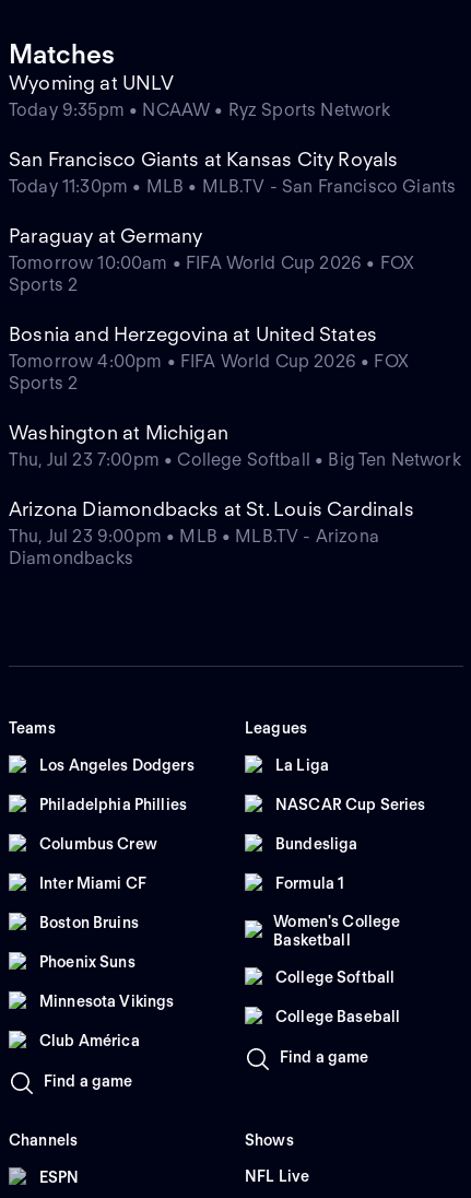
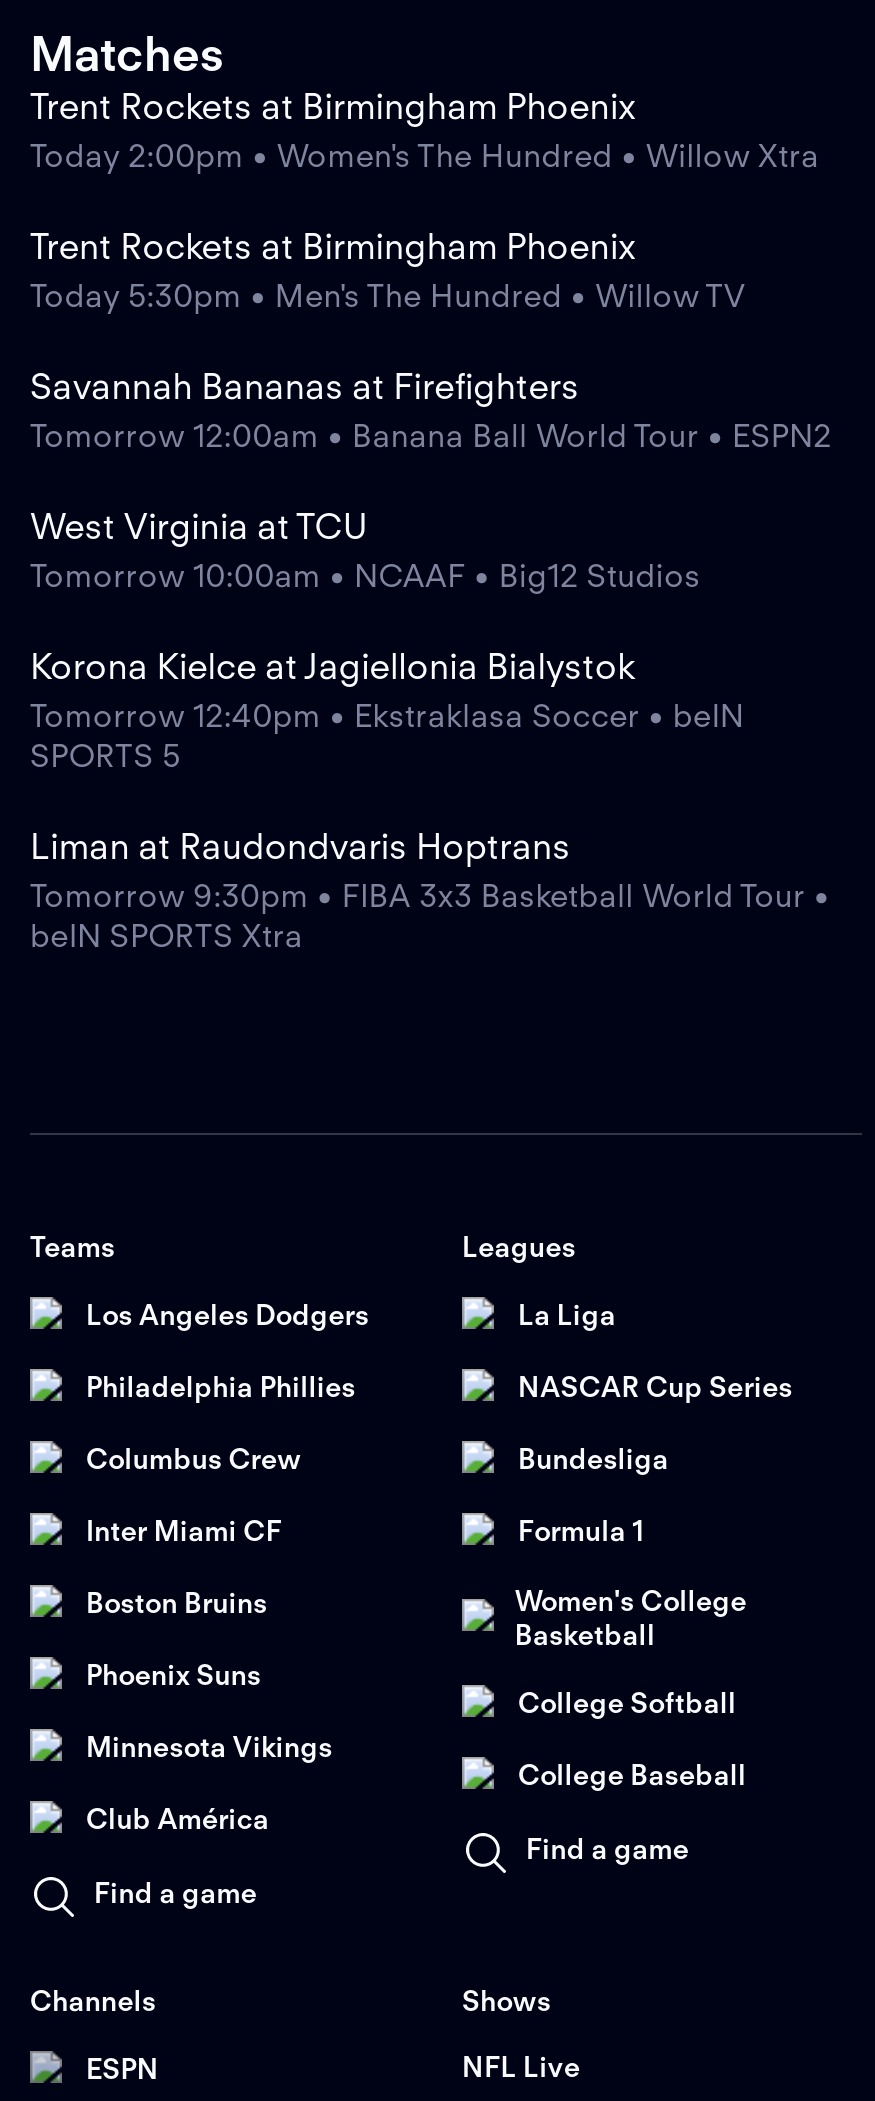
- Wyoming at UNLV
- Today 9:35pm • NCAAW • Ryz Sports Network
+ Trent Rockets at Birmingham Phoenix
+ Today 2:00pm • Women's The Hundred • Willow Xtra

- San Francisco Giants at Kansas City Royals
- Today 11:30pm • MLB • MLB.TV - San Francisco Giants
+ Trent Rockets at Birmingham Phoenix
+ Today 5:30pm • Men's The Hundred • Willow TV

- Paraguay at Germany
- Tomorrow 10:00am • FIFA World Cup 2026 • FOX
- Sports 2
+ Savannah Bananas at Firefighters
+ Tomorrow 12:00am • Banana Ball World Tour • ESPN2

- Bosnia and Herzegovina at United States
- Tomorrow 4:00pm • FIFA World Cup 2026 • FOX
- Sports 2
+ West Virginia at TCU
+ Tomorrow 10:00am • NCAAF • Big12 Studios

- Washington at Michigan
- Thu, Jul 23 7:00pm • College Softball • Big Ten Network
+ Korona Kielce at Jagiellonia Bialystok
+ Tomorrow 12:40pm • Ekstraklasa Soccer • beIN
+ SPORTS 5

- Arizona Diamondbacks at St. Louis Cardinals
- Thu, Jul 23 9:00pm • MLB • MLB.TV - Arizona
- Diamondbacks
+ Liman at Raudondvaris Hoptrans
+ Tomorrow 9:30pm • FIBA 3x3 Basketball World Tour •
+ beIN SPORTS Xtra
